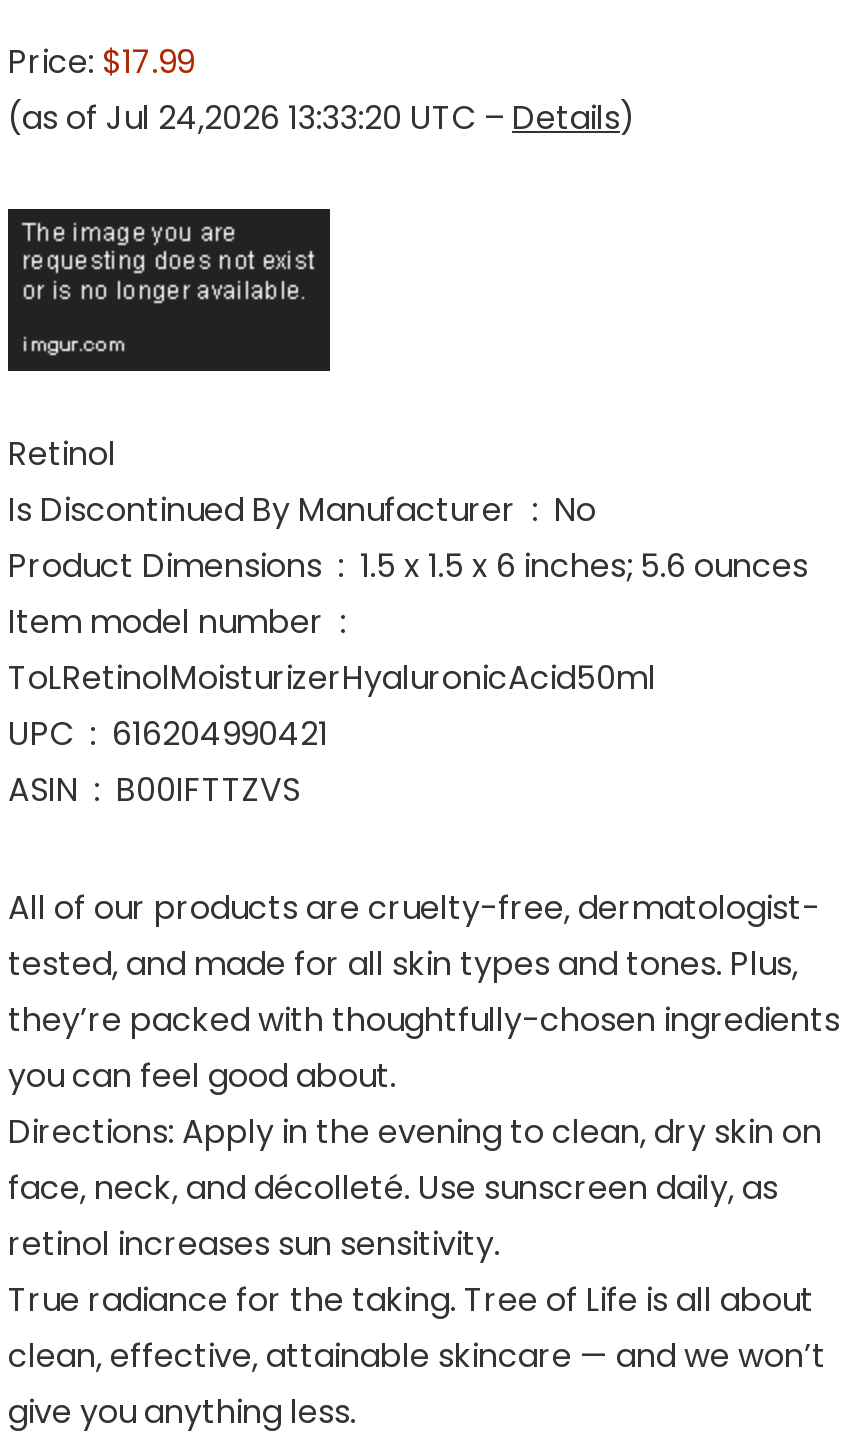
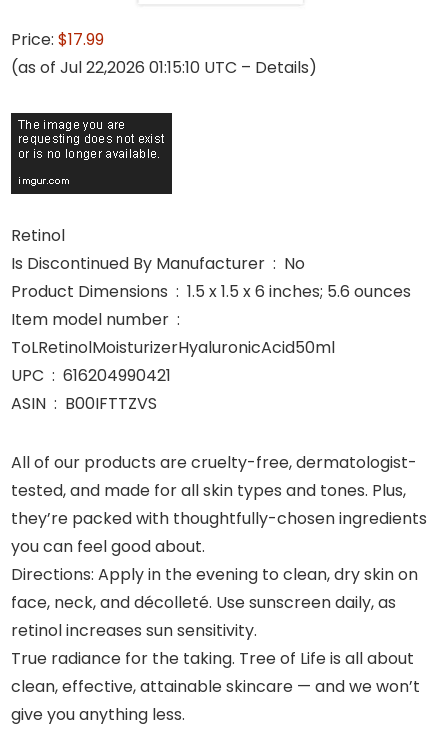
- (as of Jul 24,2026 13:33:20 UTC – Details)
+ (as of Jul 22,2026 01:15:10 UTC – Details)
